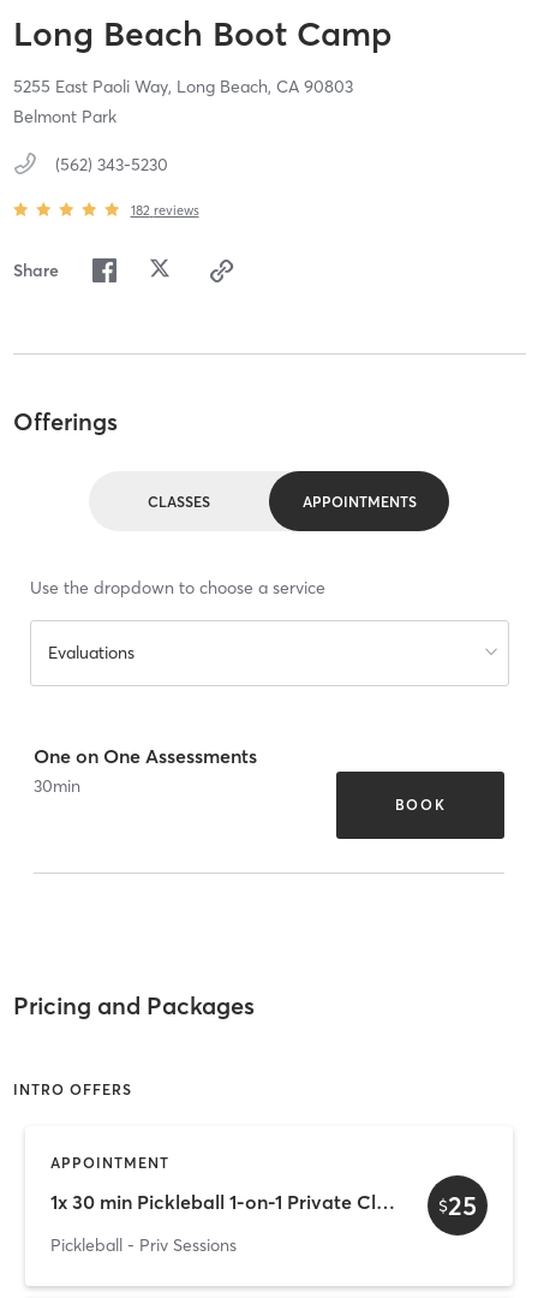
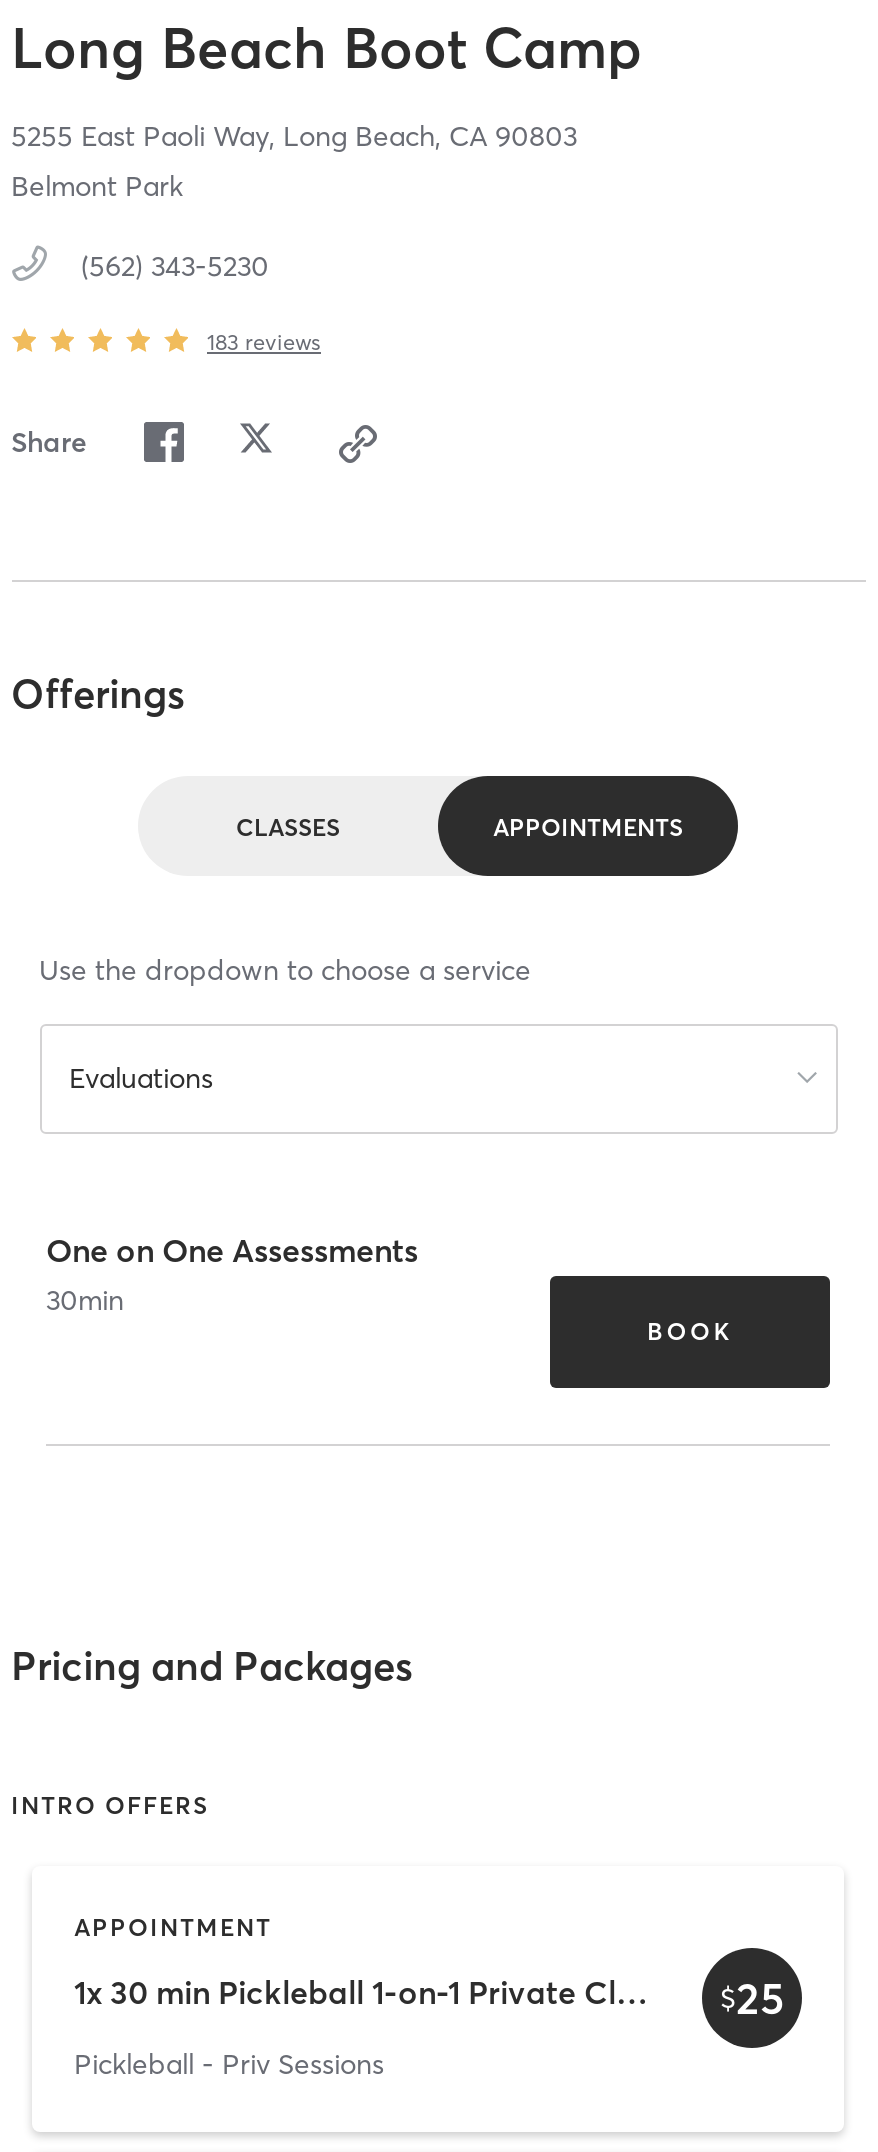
- 182 reviews
+ 183 reviews
